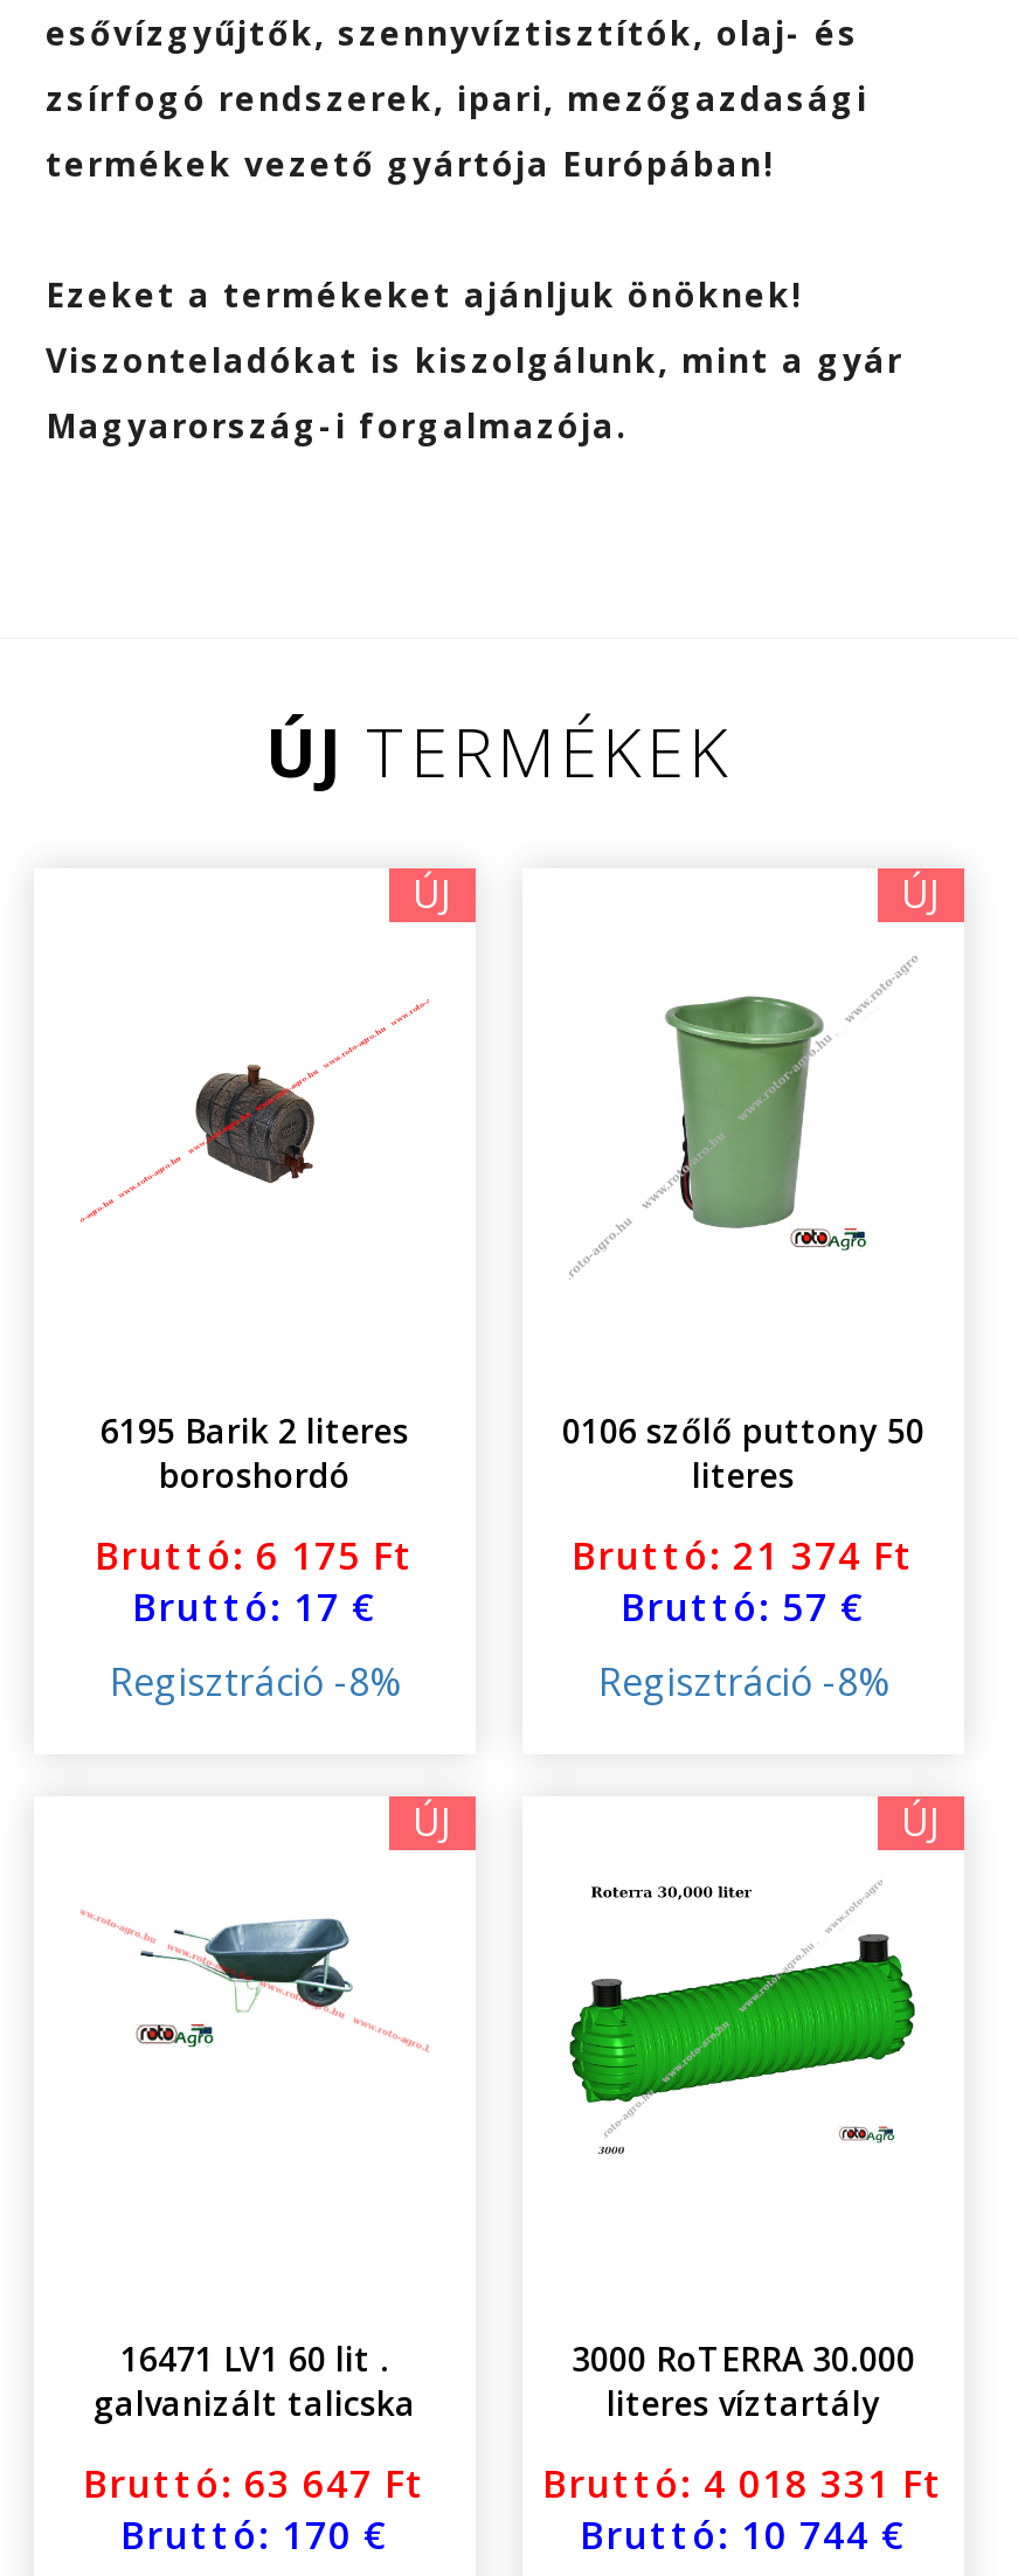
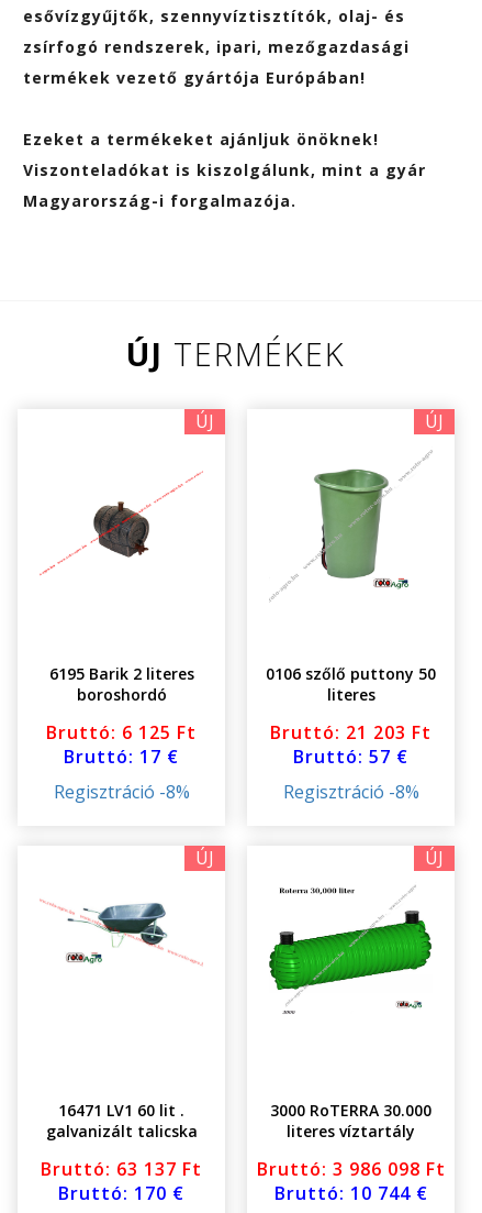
- Bruttó: 6 175 Ft
+ Bruttó: 6 125 Ft

- Bruttó: 21 374 Ft
+ Bruttó: 21 203 Ft

- Bruttó: 63 647 Ft
+ Bruttó: 63 137 Ft

- Bruttó: 4 018 331 Ft
+ Bruttó: 3 986 098 Ft
